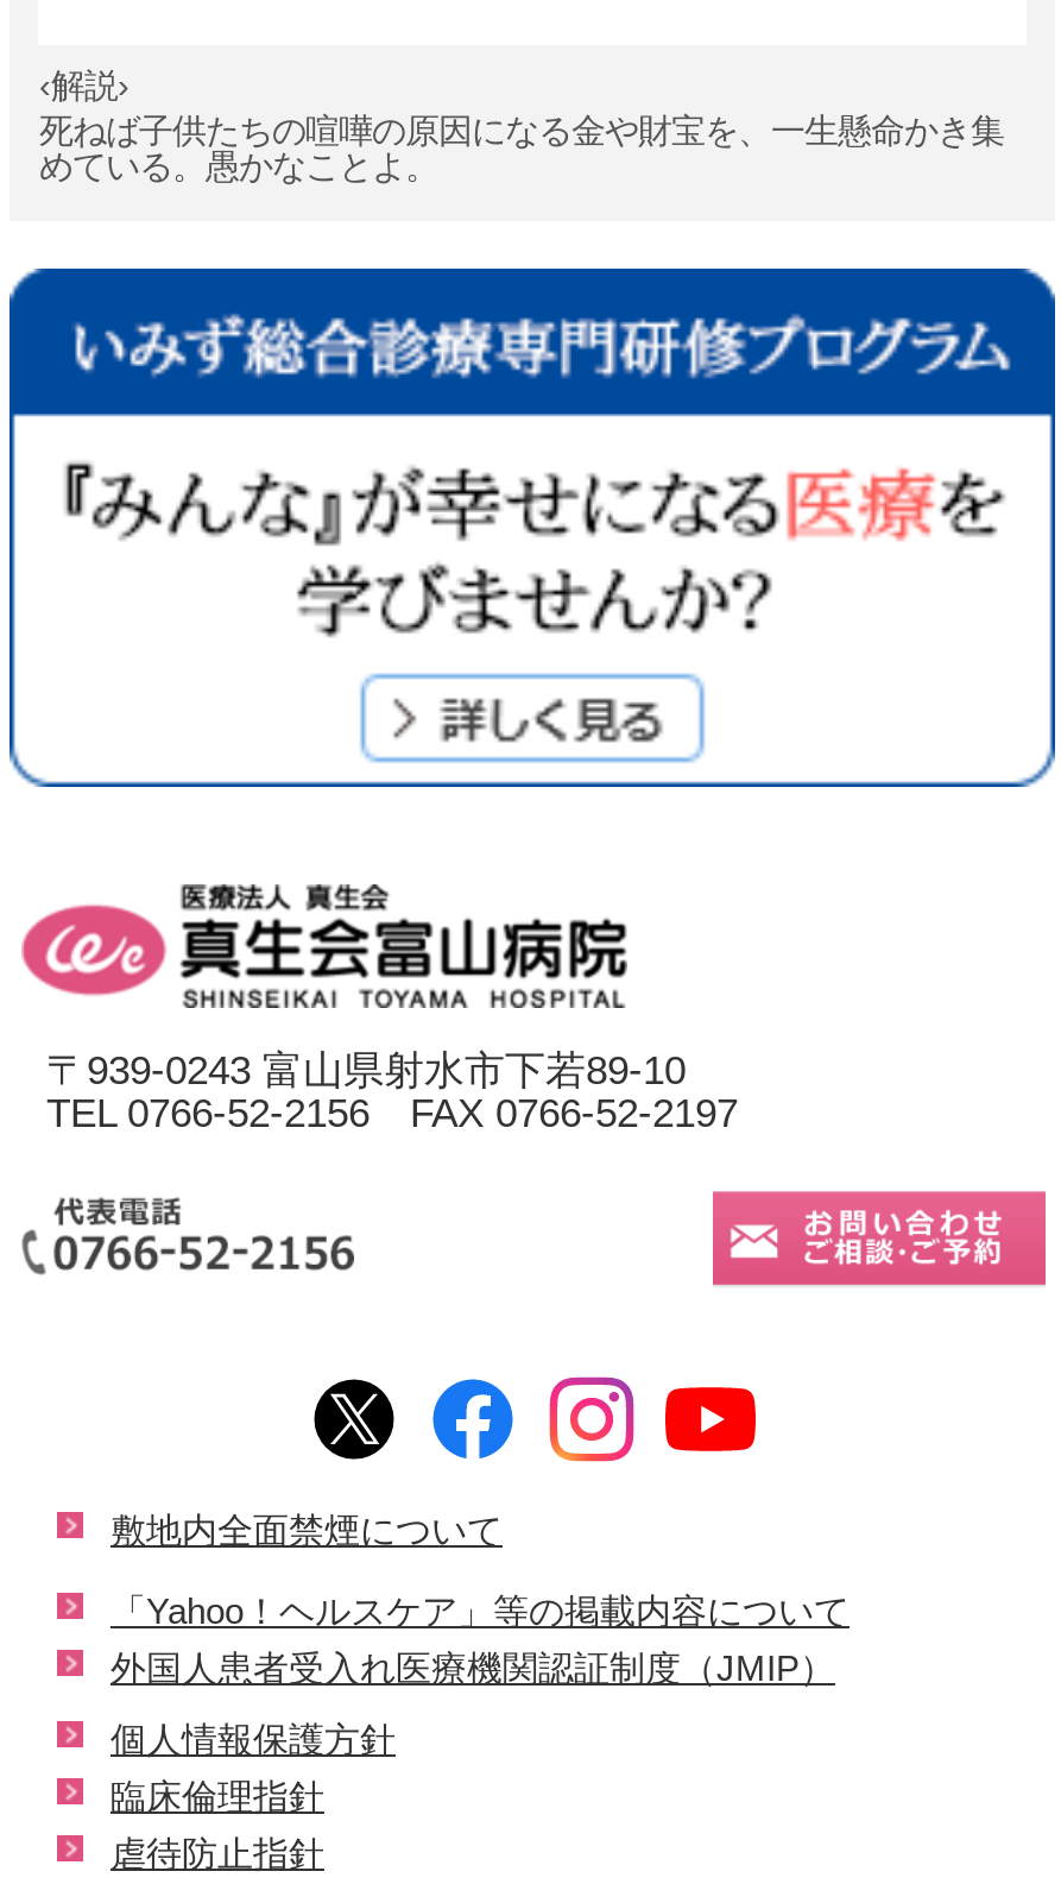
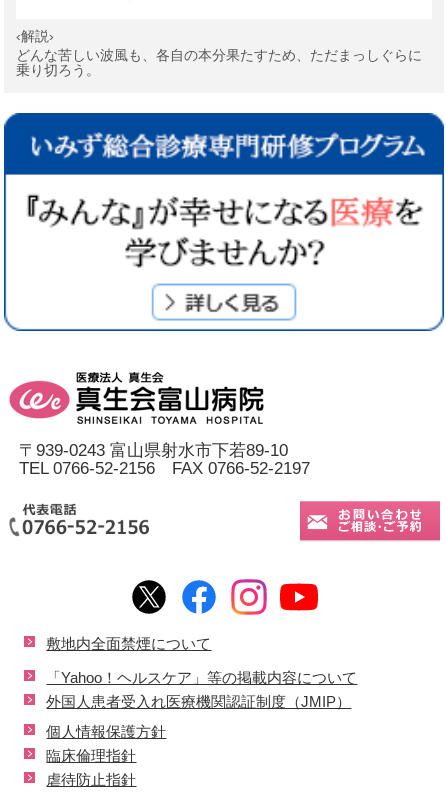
- 死ねば子供たちの喧嘩の原因になる金や財宝を、一生懸命かき集
- めている。愚かなことよ。
+ どんな苦しい波風も、各自の本分果たすため、ただまっしぐらに
+ 乗り切ろう。
